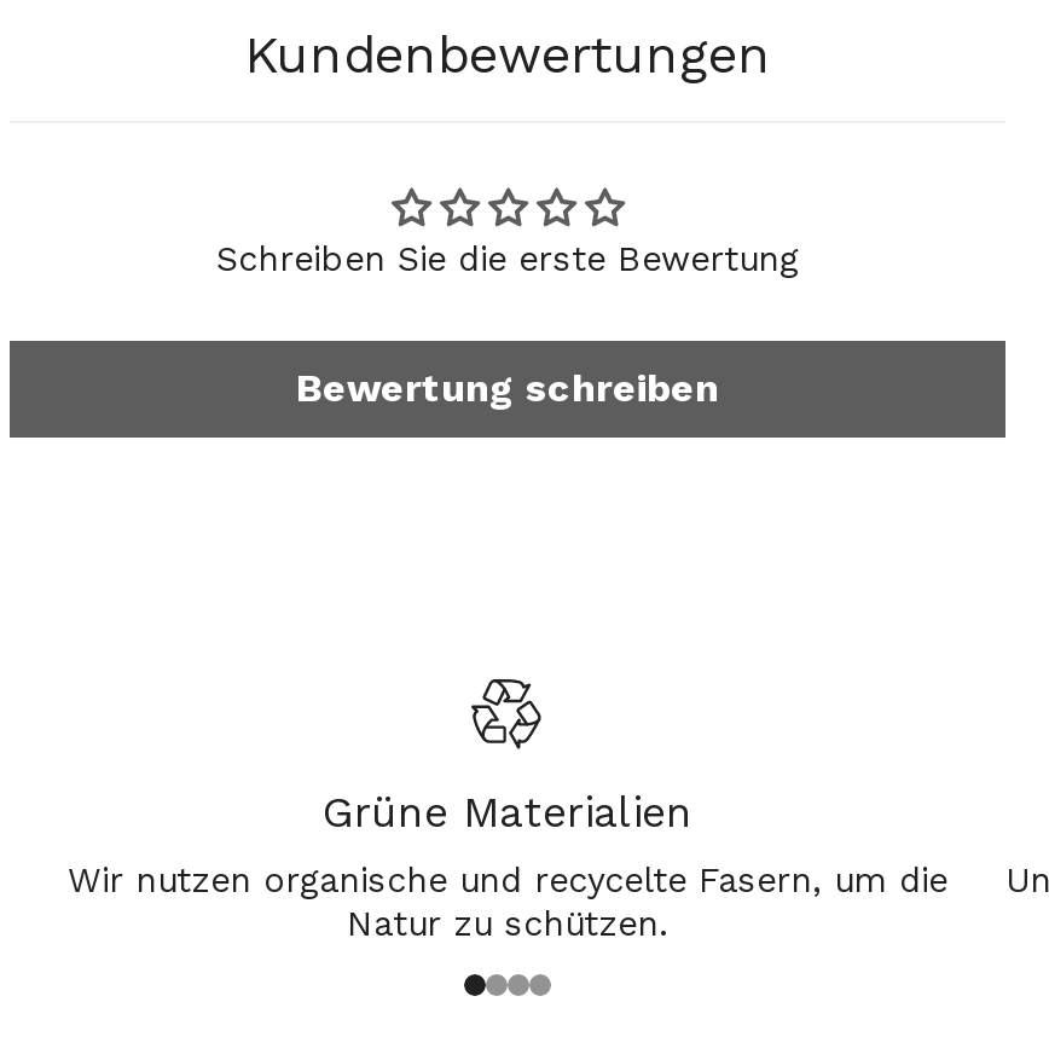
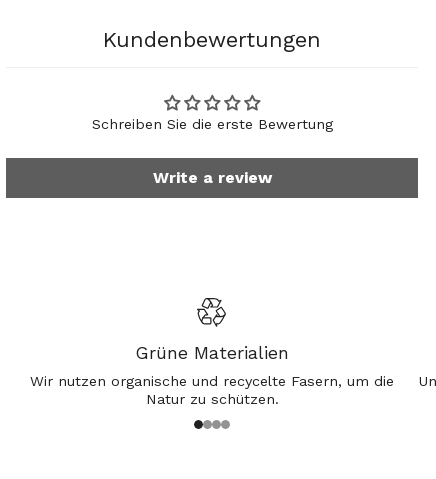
- Bewertung schreiben
+ Write a review
